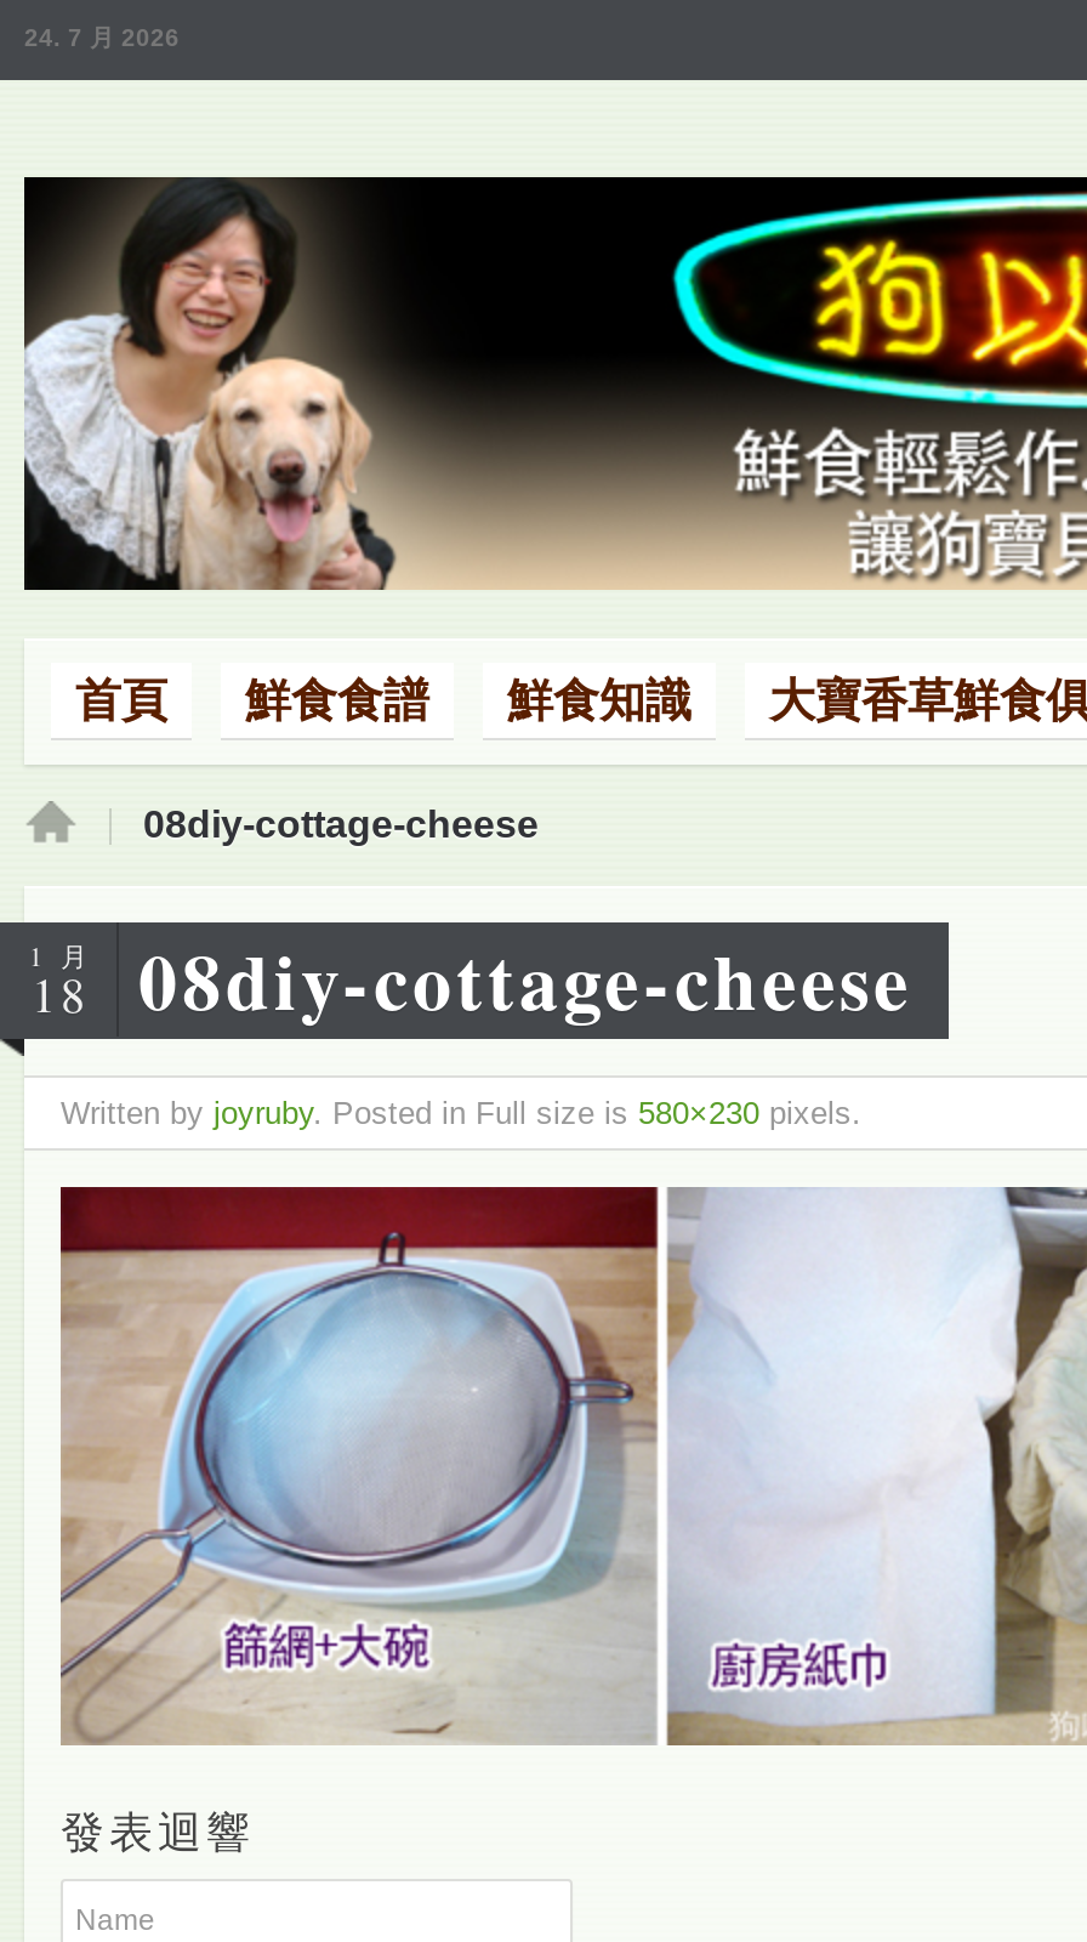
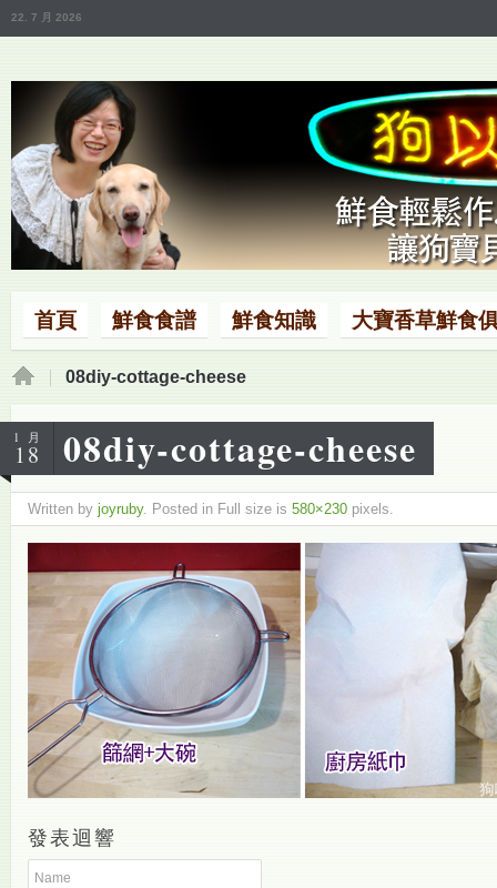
- 24. 7 月 2026
+ 22. 7 月 2026
